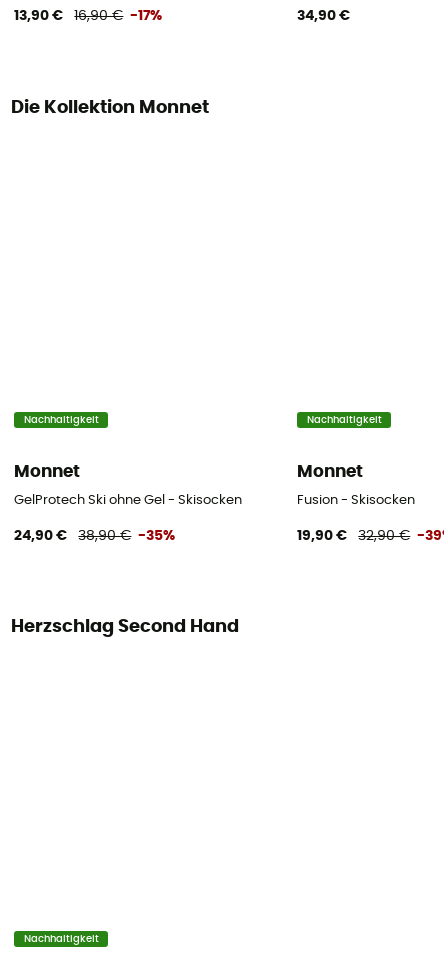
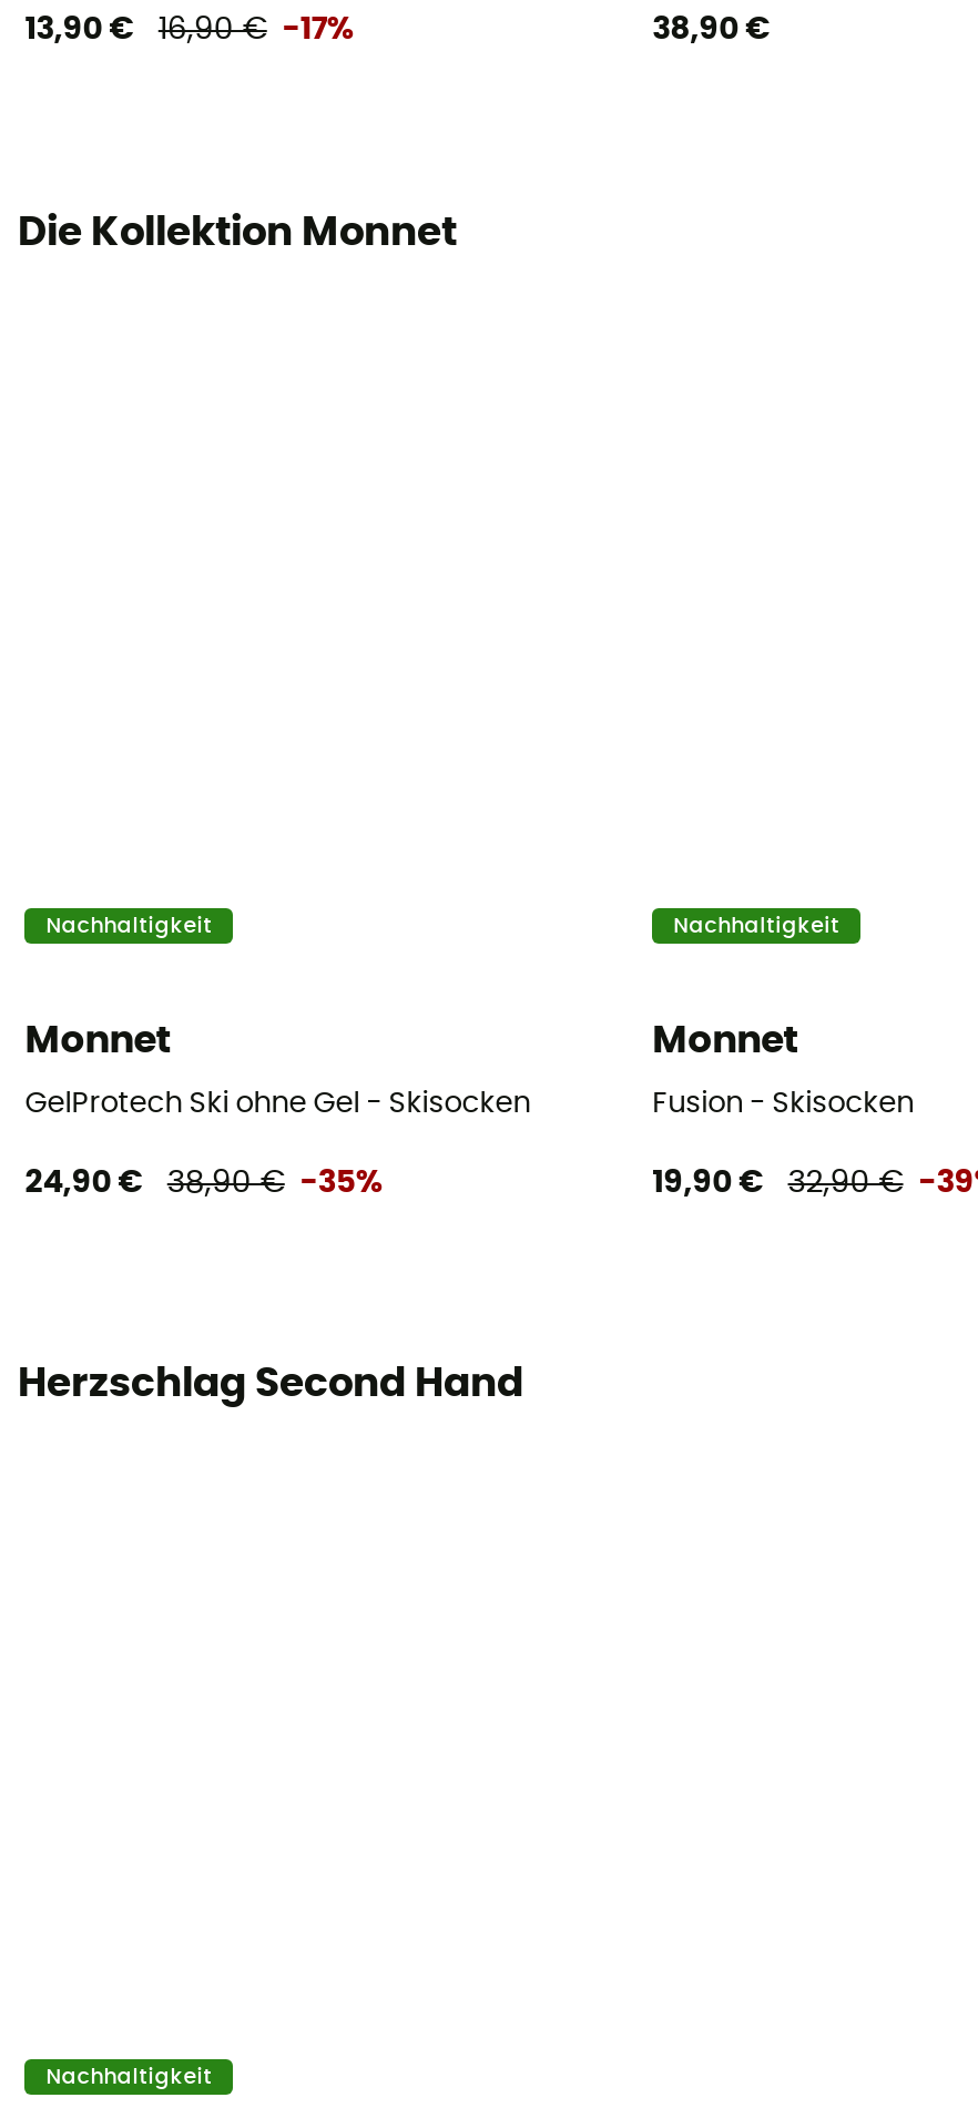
- 34,90 €
+ 38,90 €
